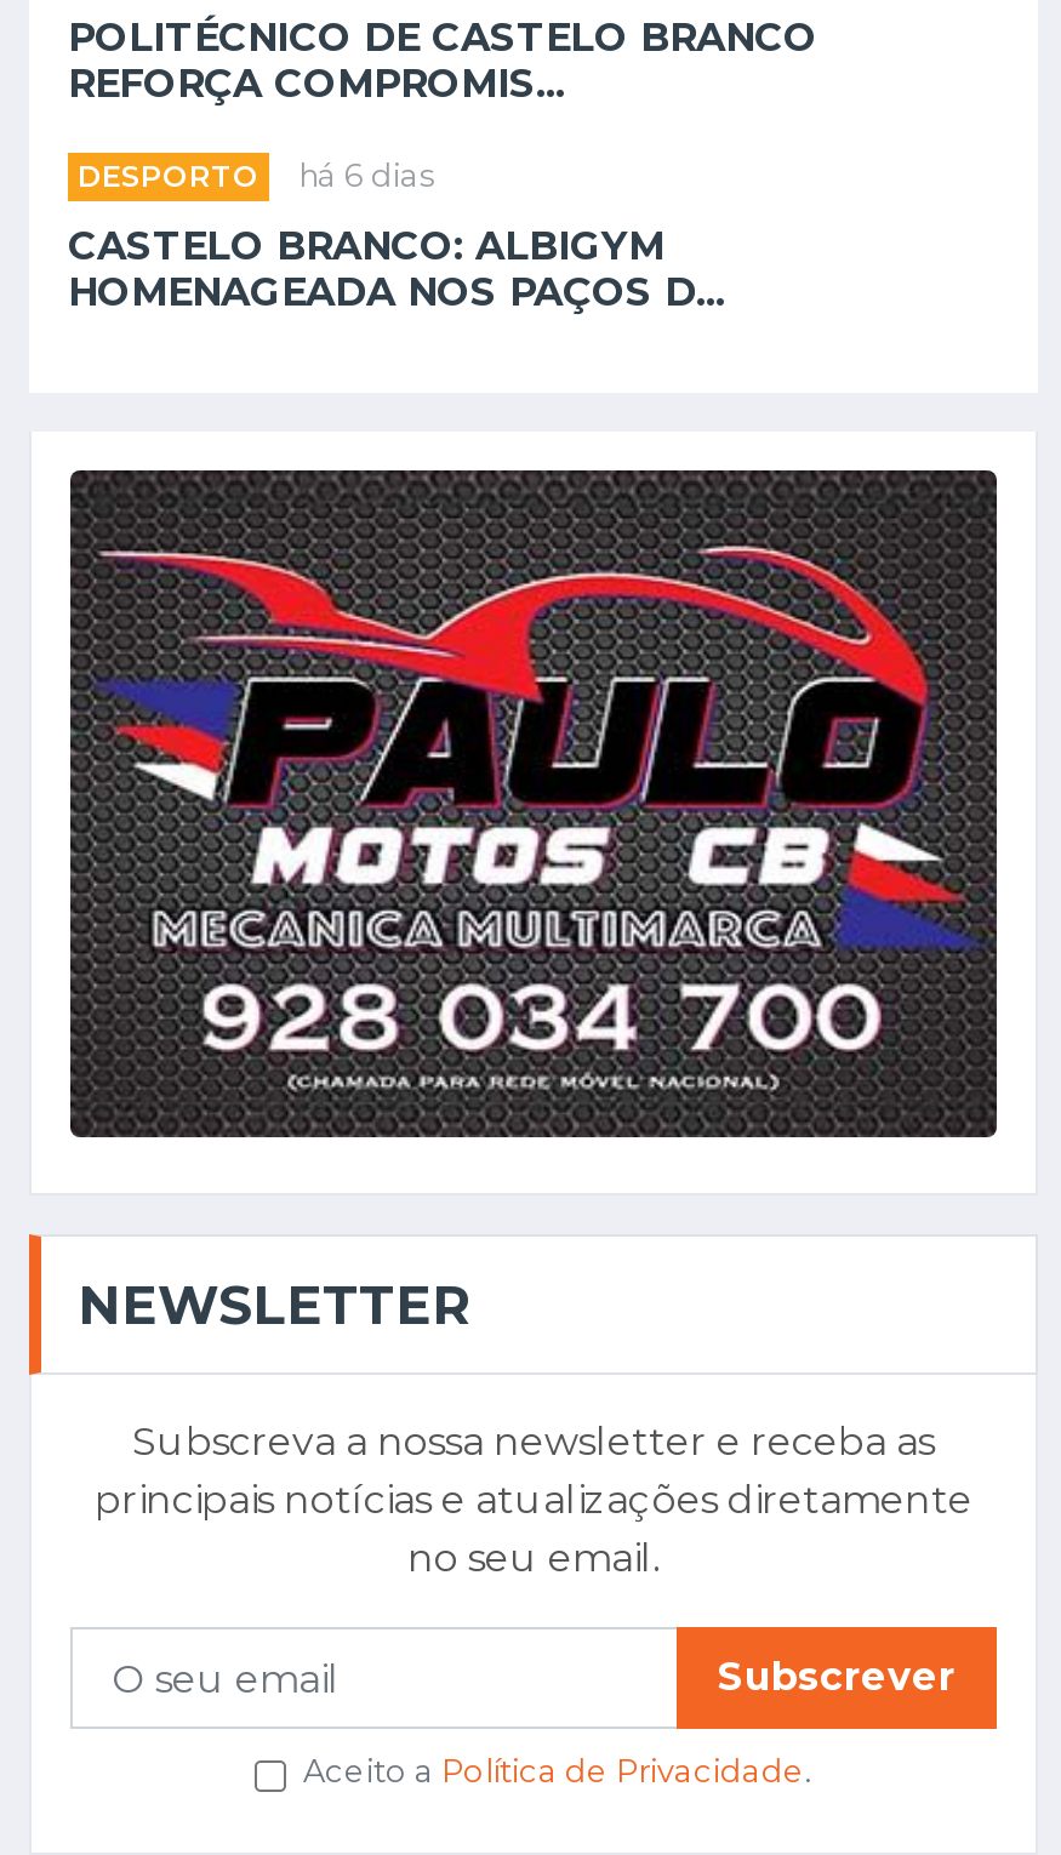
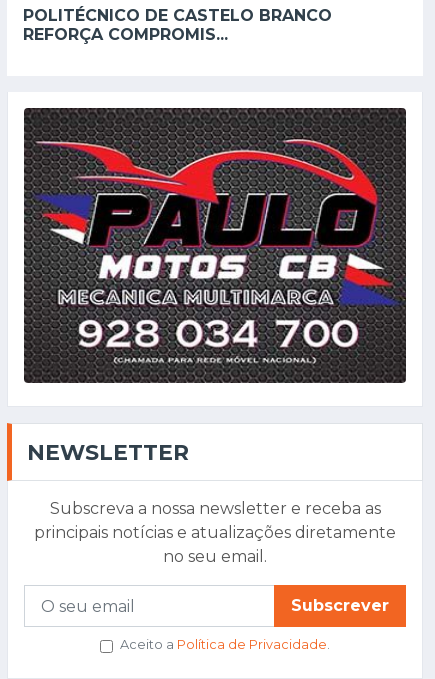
- DESPORTO
- há 6 dias
- CASTELO BRANCO: ALBIGYM
- HOMENAGEADA NOS PAÇOS D...
